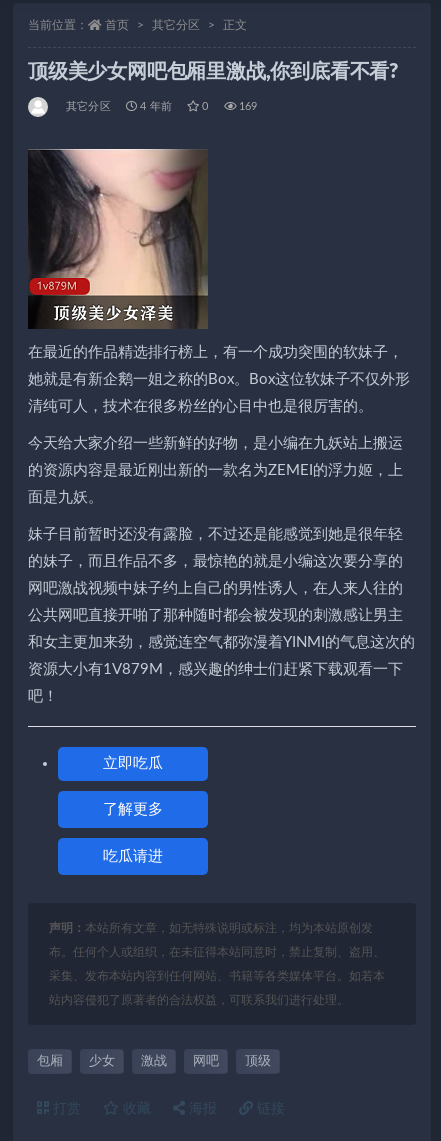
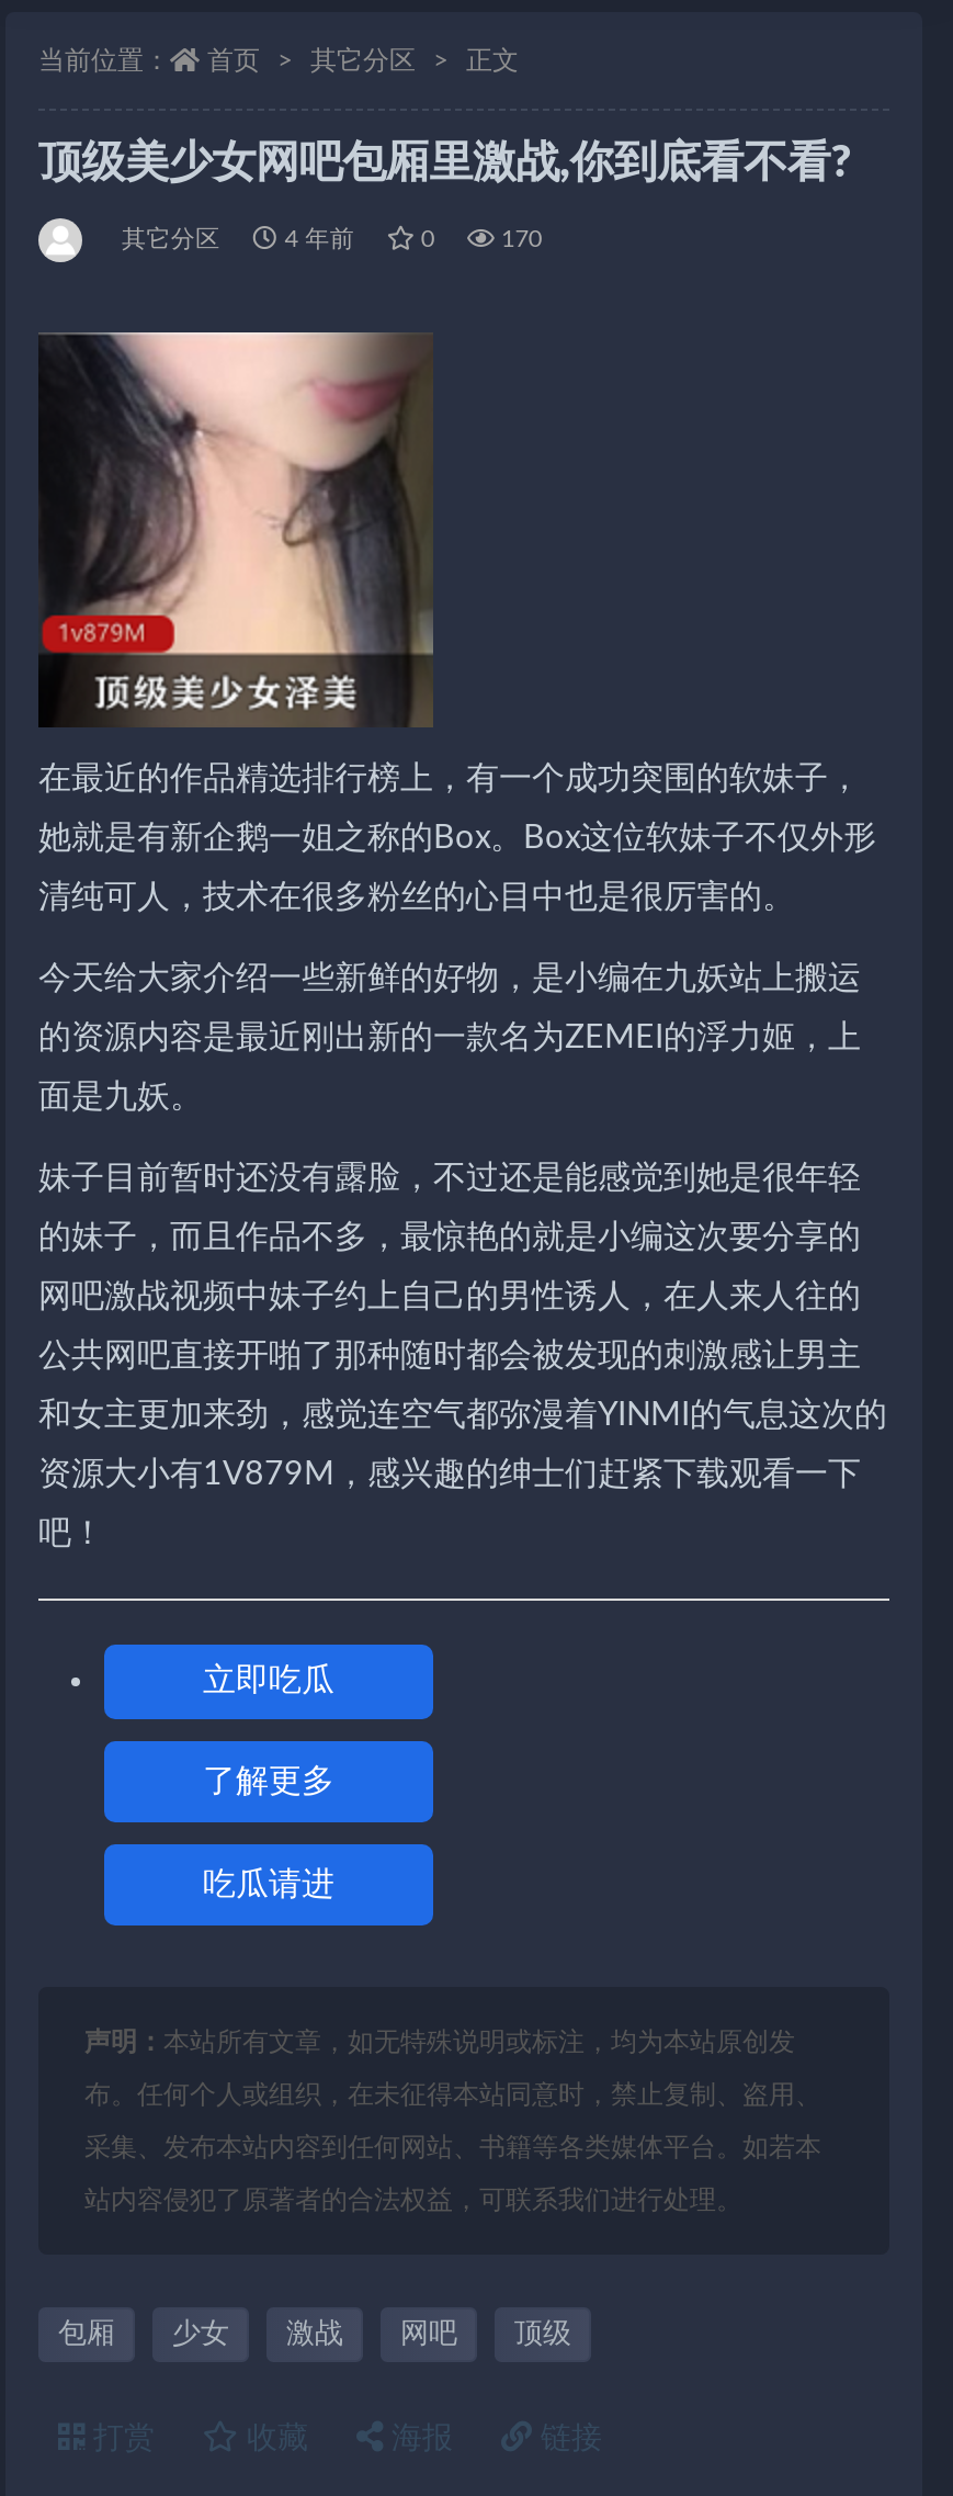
- 169
+ 170
